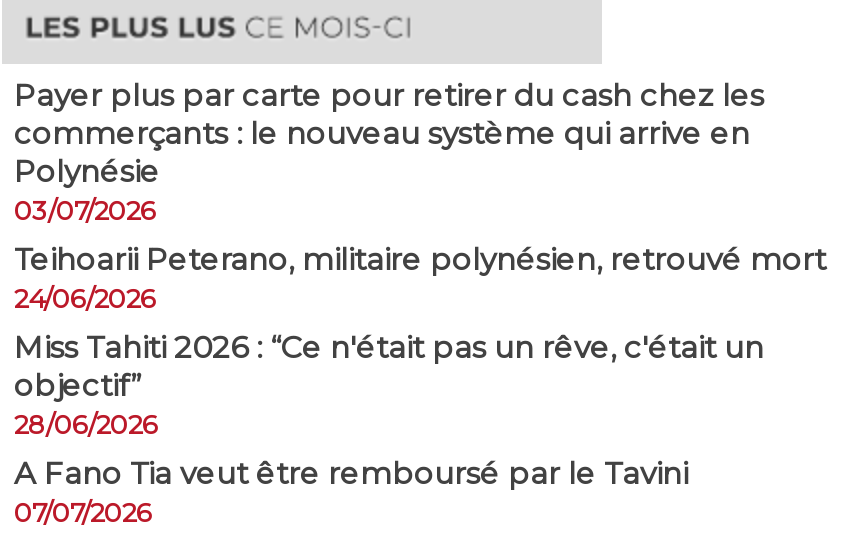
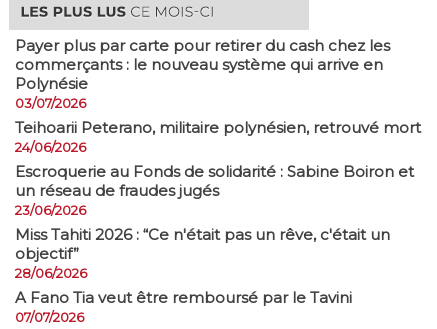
+ Escroquerie au Fonds de solidarité : Sabine Boiron et
+ un réseau de fraudes jugés
+ 23/06/2026
